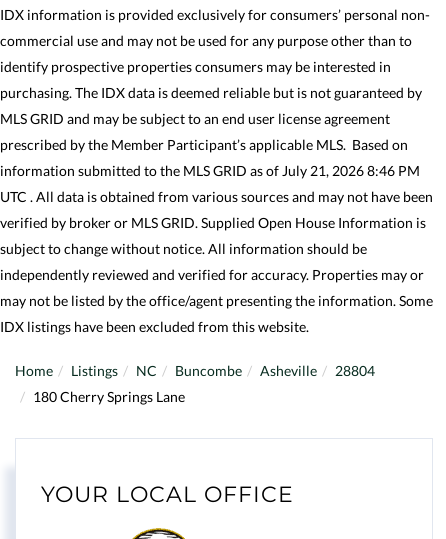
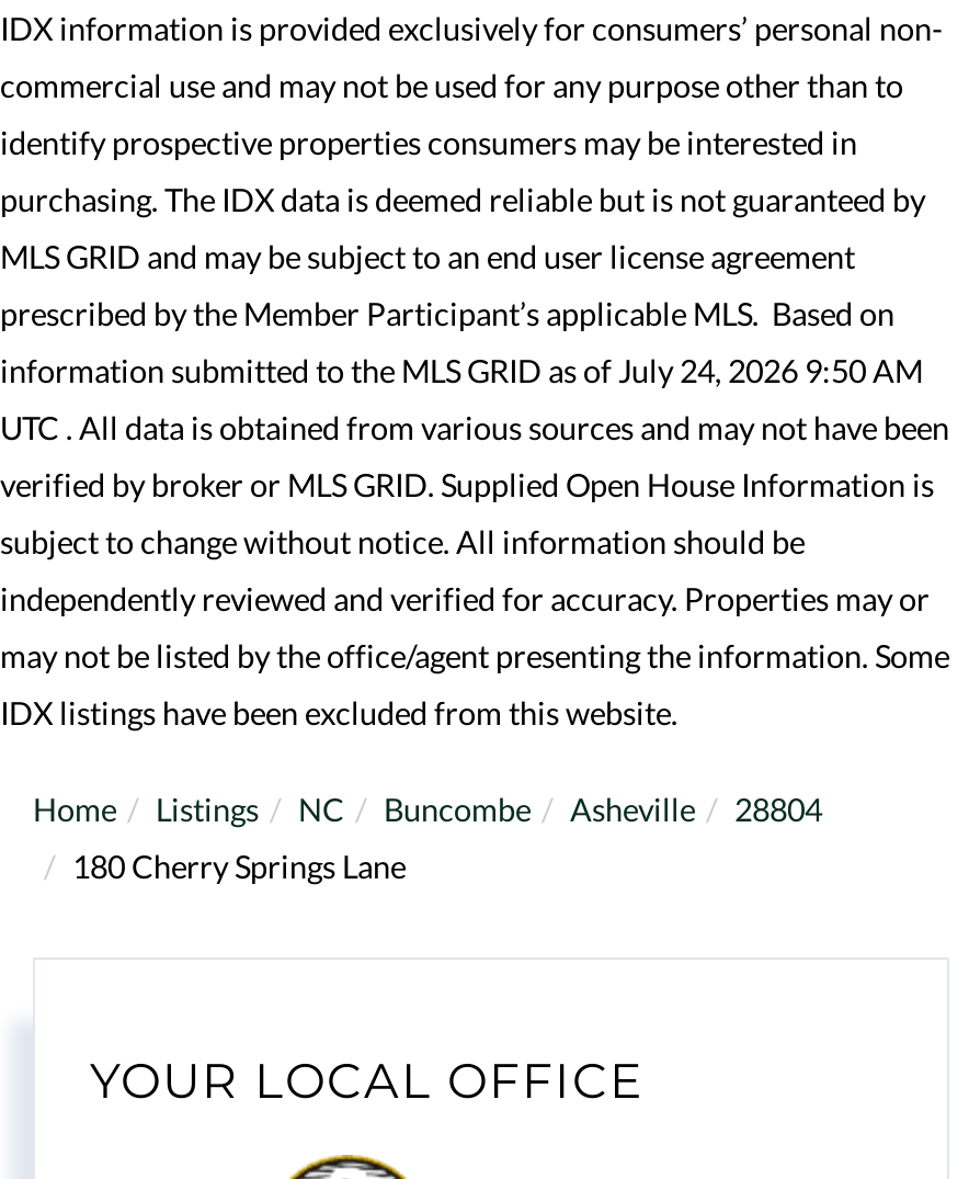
- information submitted to the MLS GRID as of July 21, 2026 8:46 PM
+ information submitted to the MLS GRID as of July 24, 2026 9:50 AM
